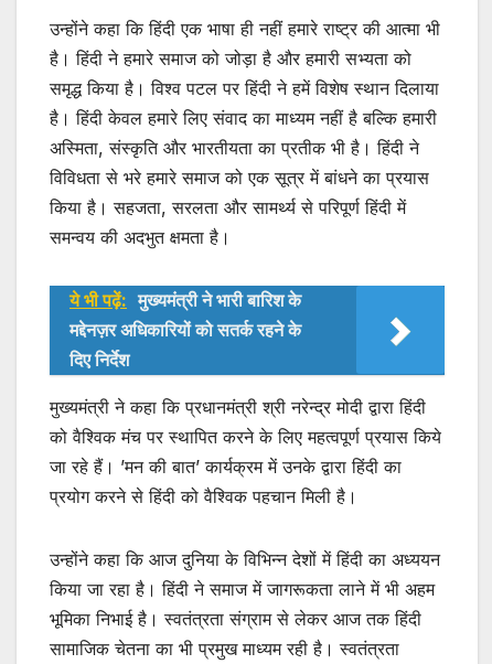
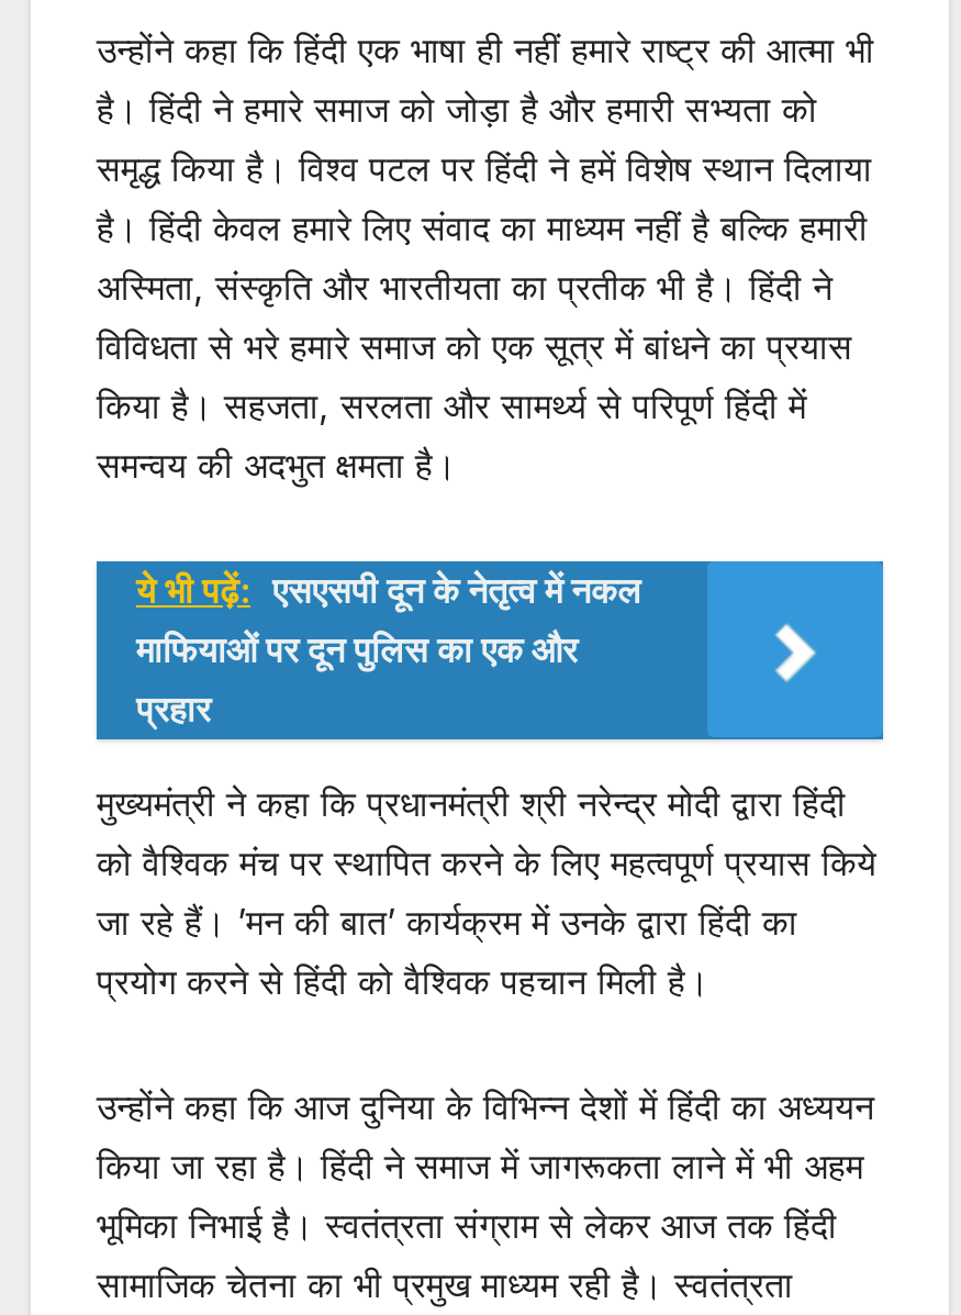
- ये भी पढ़ें: मुख्यमंत्री ने भारी बारिश के
- मद्देनज़र अधिकारियों को सतर्क रहने के
- दिए निर्देश
+ ये भी पढ़ें: एसएसपी दून के नेतृत्व में नकल
+ माफियाओं पर दून पुलिस का एक और
+ प्रहार
